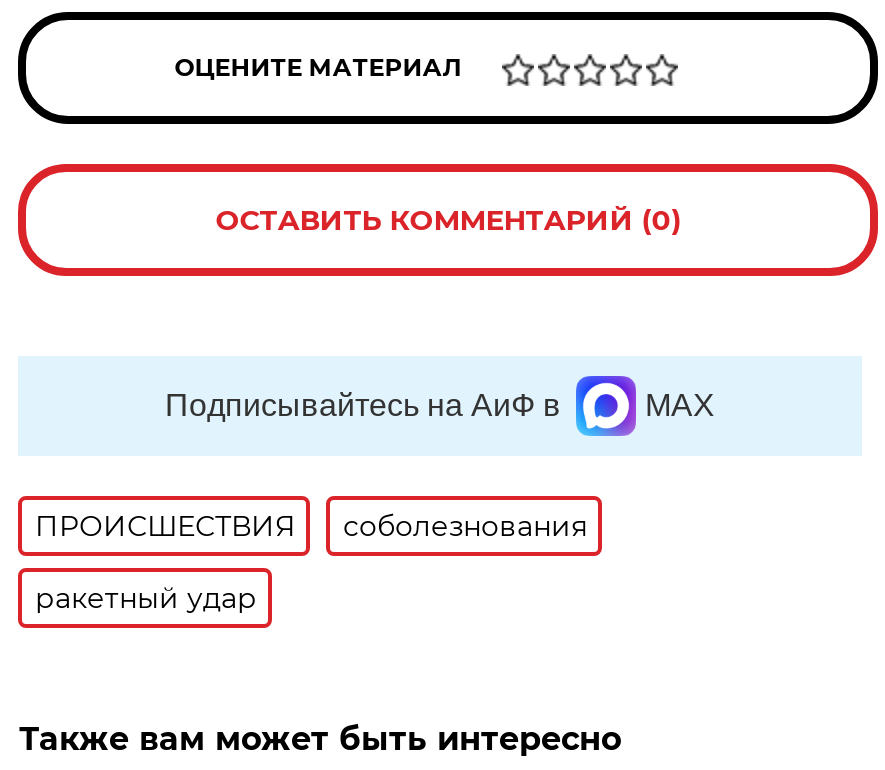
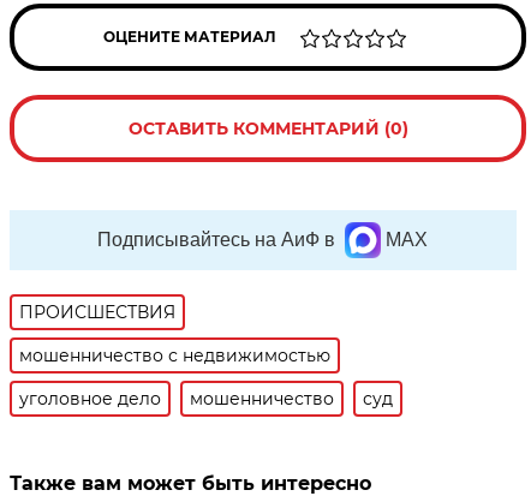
- соболезнования
+ мошенничество с недвижимостью

- ракетный удар
+ уголовное дело
+ мошенничество
+ суд
